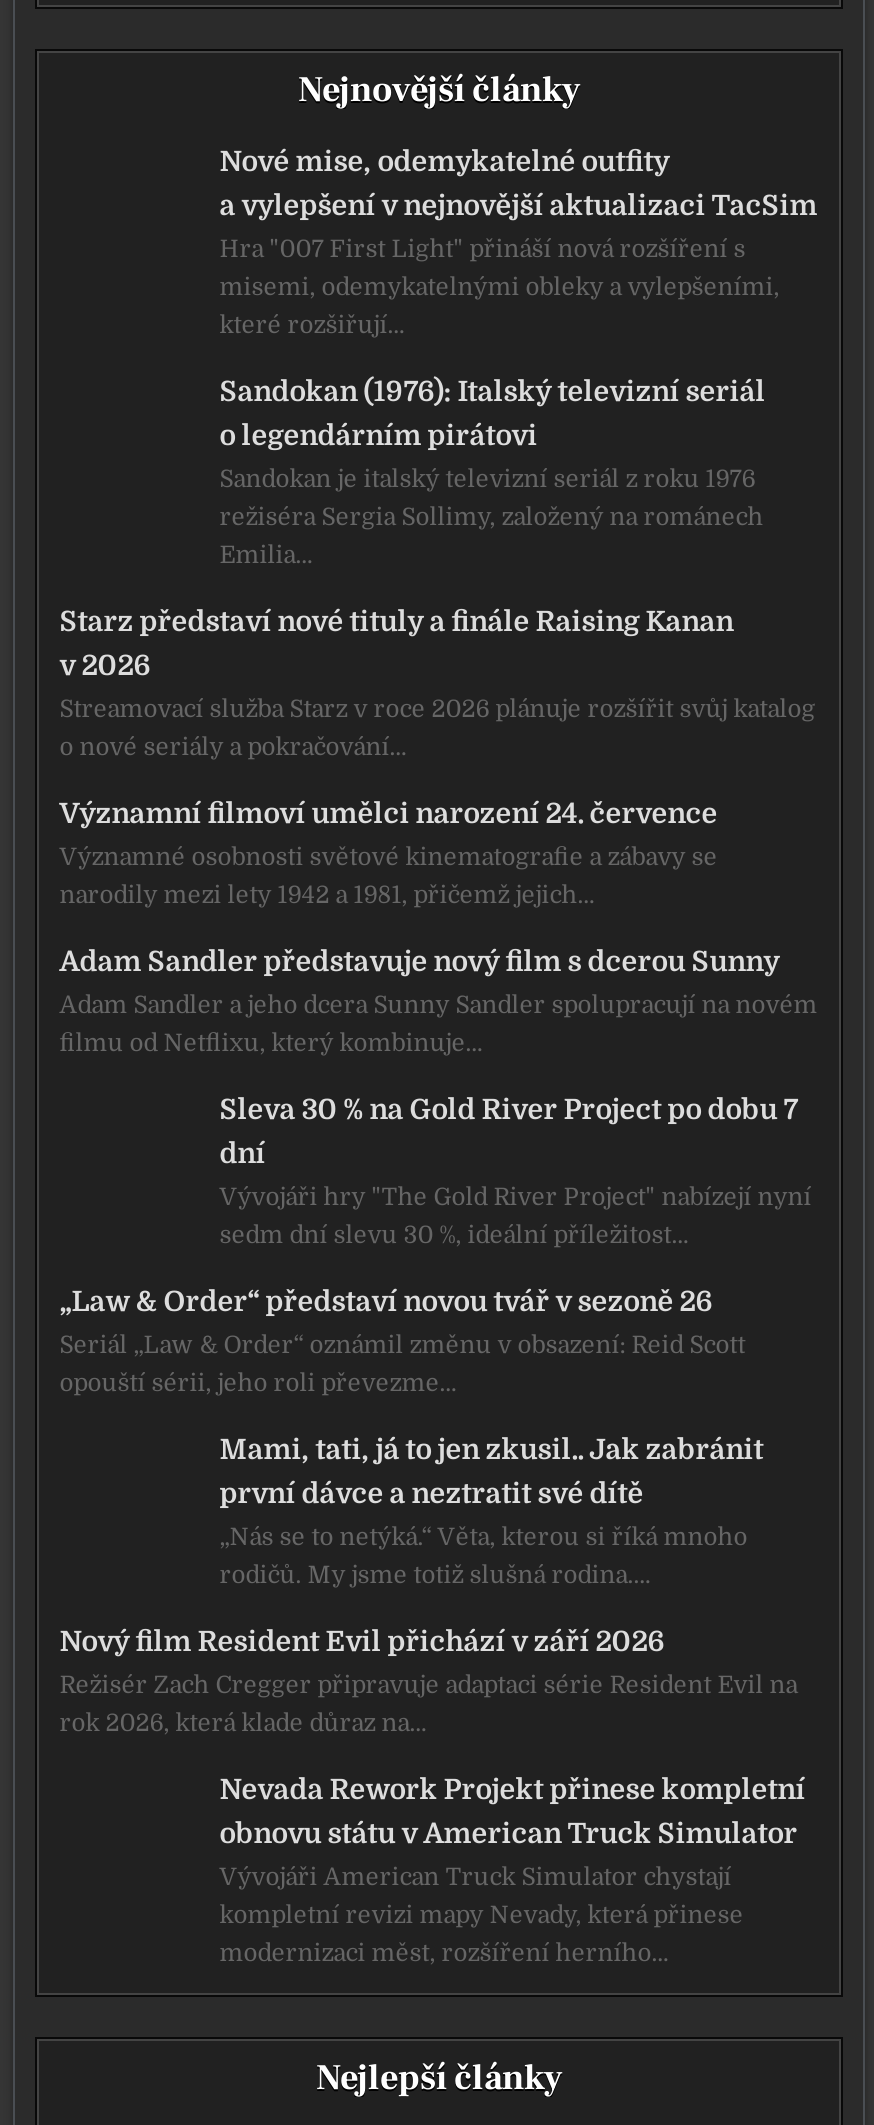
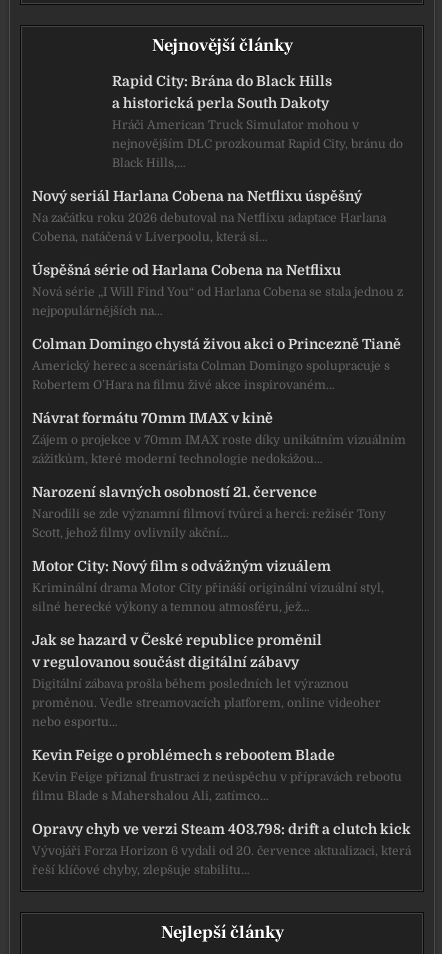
- Nové mise, odemykatelné outfity
- a vylepšení v nejnovější aktualizaci TacSim
- Hra "007 First Light" přináší nová rozšíření s
- misemi, odemykatelnými obleky a vylepšeními,
- které rozšiřují…
+ Rapid City: Brána do Black Hills
+ a historická perla South Dakoty
+ Hráči American Truck Simulator mohou v
+ nejnovějším DLC prozkoumat Rapid City, bránu do
+ Black Hills,…

- Sandokan (1976): Italský televizní seriál
- o legendárním pirátovi
- Sandokan je italský televizní seriál z roku 1976
- režiséra Sergia Sollimy, založený na románech
- Emilia…
+ Nový seriál Harlana Cobena na Netflixu úspěšný
+ Na začátku roku 2026 debutoval na Netflixu adaptace Harlana
+ Cobena, natáčená v Liverpoolu, která si…

- Starz představí nové tituly a finále Raising Kanan
- v 2026
- Streamovací služba Starz v roce 2026 plánuje rozšířit svůj katalog
- o nové seriály a pokračování…
+ Úspěšná série od Harlana Cobena na Netflixu
+ Nová série „I Will Find You“ od Harlana Cobena se stala jednou z
+ nejpopulárnějších na…

- Významní filmoví umělci narození 24. července
- Významné osobnosti světové kinematografie a zábavy se
- narodily mezi lety 1942 a 1981, přičemž jejich…
+ Colman Domingo chystá živou akci o Princezně Tianě
+ Americký herec a scenárista Colman Domingo spolupracuje s
+ Robertem O’Hara na filmu živé akce inspirovaném…

- Adam Sandler představuje nový film s dcerou Sunny
- Adam Sandler a jeho dcera Sunny Sandler spolupracují na novém
- filmu od Netflixu, který kombinuje…
+ Návrat formátu 70mm IMAX v kině
+ Zájem o projekce v 70mm IMAX roste díky unikátním vizuálním
+ zážitkům, které moderní technologie nedokážou…

- Sleva 30 % na Gold River Project po dobu 7
- dní
- Vývojáři hry "The Gold River Project" nabízejí nyní
- sedm dní slevu 30 %, ideální příležitost…
+ Narození slavných osobností 21. července
+ Narodili se zde významní filmoví tvůrci a herci: režisér Tony
+ Scott, jehož filmy ovlivnily akční…

- „Law & Order“ představí novou tvář v sezoně 26
- Seriál „Law & Order“ oznámil změnu v obsazení: Reid Scott
- opouští sérii, jeho roli převezme…
+ Motor City: Nový film s odvážným vizuálem
+ Kriminální drama Motor City přináší originální vizuální styl,
+ silné herecké výkony a temnou atmosféru, jež…

- Mami, tati, já to jen zkusil.. Jak zabránit
- první dávce a neztratit své dítě
- „Nás se to netýká.“ Věta, kterou si říká mnoho
- rodičů. My jsme totiž slušná rodina.…
+ Jak se hazard v České republice proměnil
+ v regulovanou součást digitální zábavy
+ Digitální zábava prošla během posledních let výraznou
+ proměnou. Vedle streamovacích platforem, online videoher
+ nebo esportu…

- Nový film Resident Evil přichází v září 2026
- Režisér Zach Cregger připravuje adaptaci série Resident Evil na
- rok 2026, která klade důraz na…
+ Kevin Feige o problémech s rebootem Blade
+ Kevin Feige přiznal frustraci z neúspěchu v přípravách rebootu
+ filmu Blade s Mahershalou Ali, zatímco…

- Nevada Rework Projekt přinese kompletní
- obnovu státu v American Truck Simulator
- Vývojáři American Truck Simulator chystají
- kompletní revizi mapy Nevady, která přinese
- modernizaci měst, rozšíření herního…
+ Opravy chyb ve verzi Steam 403.798: drift a clutch kick
+ Vývojáři Forza Horizon 6 vydali od 20. července aktualizaci, která
+ řeší klíčové chyby, zlepšuje stabilitu…
